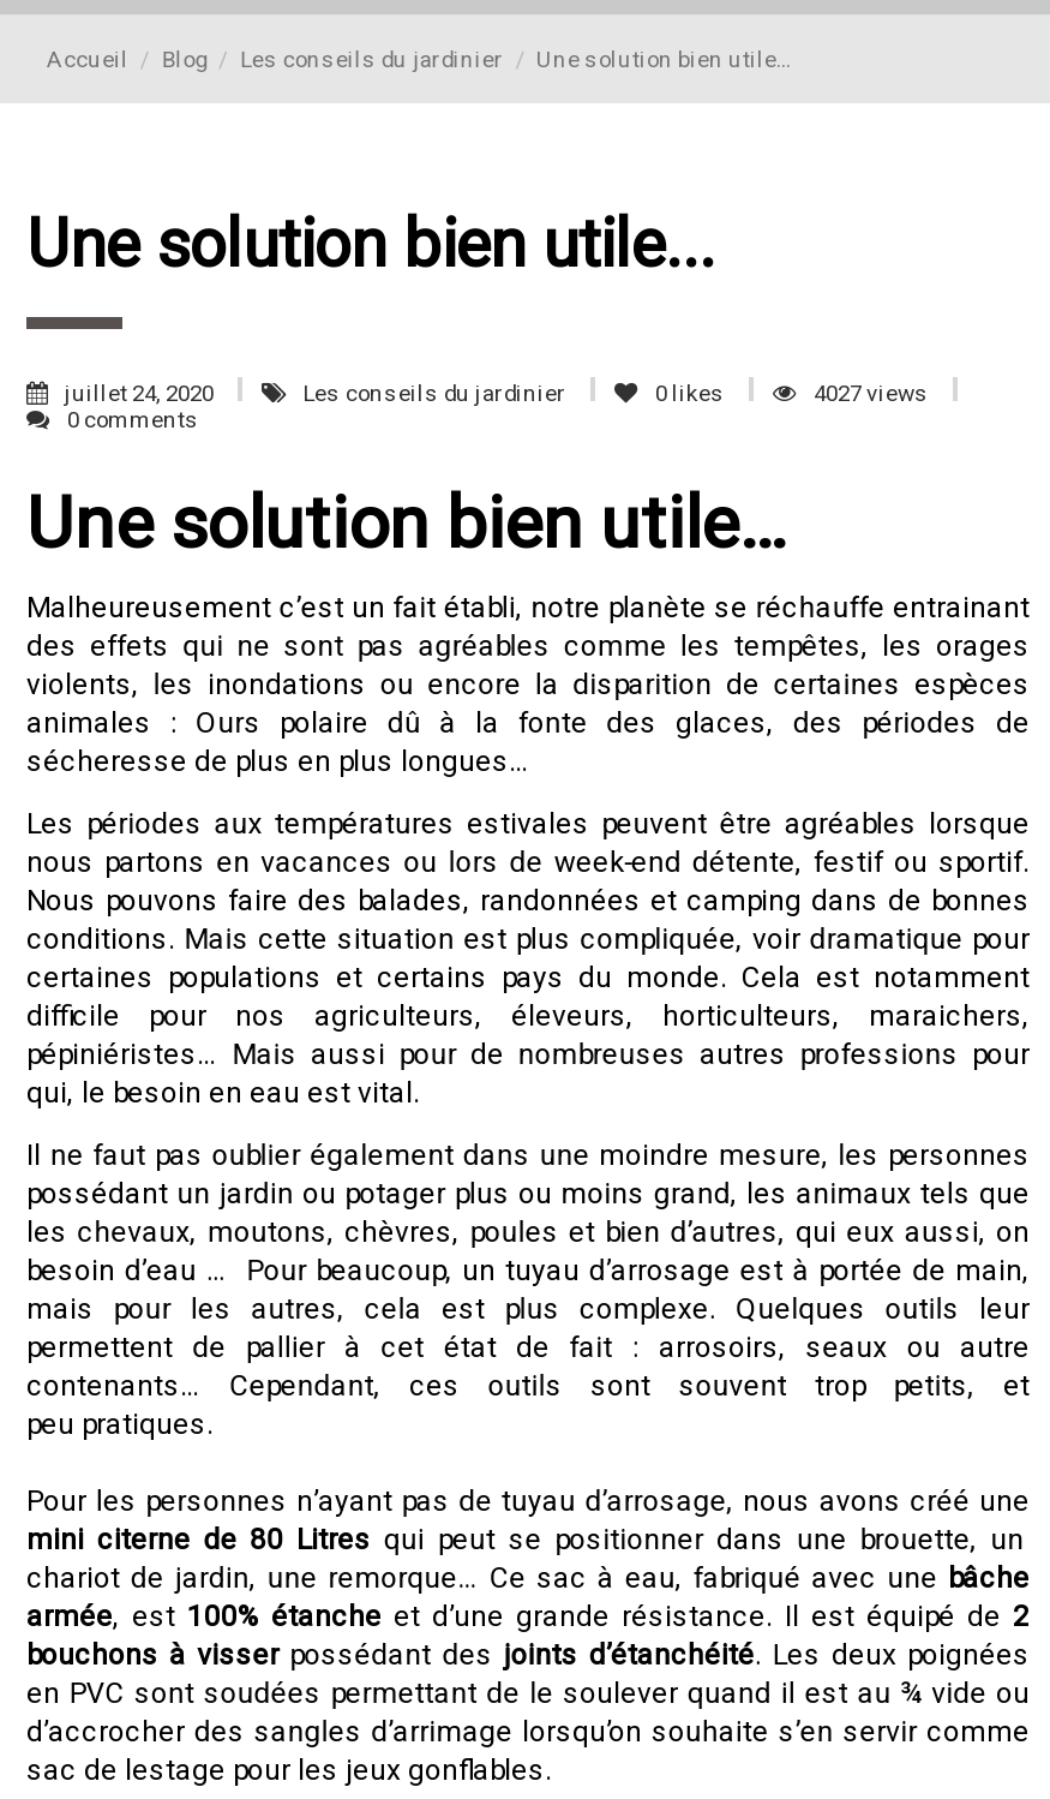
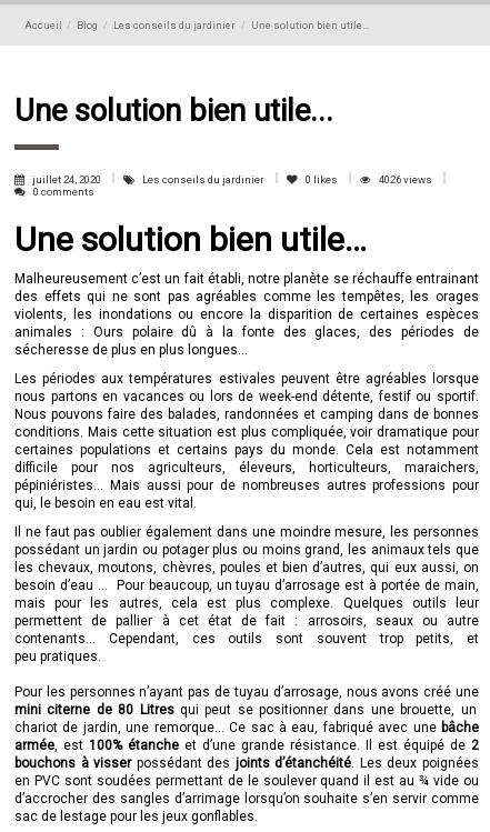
- 4027 views
+ 4026 views
